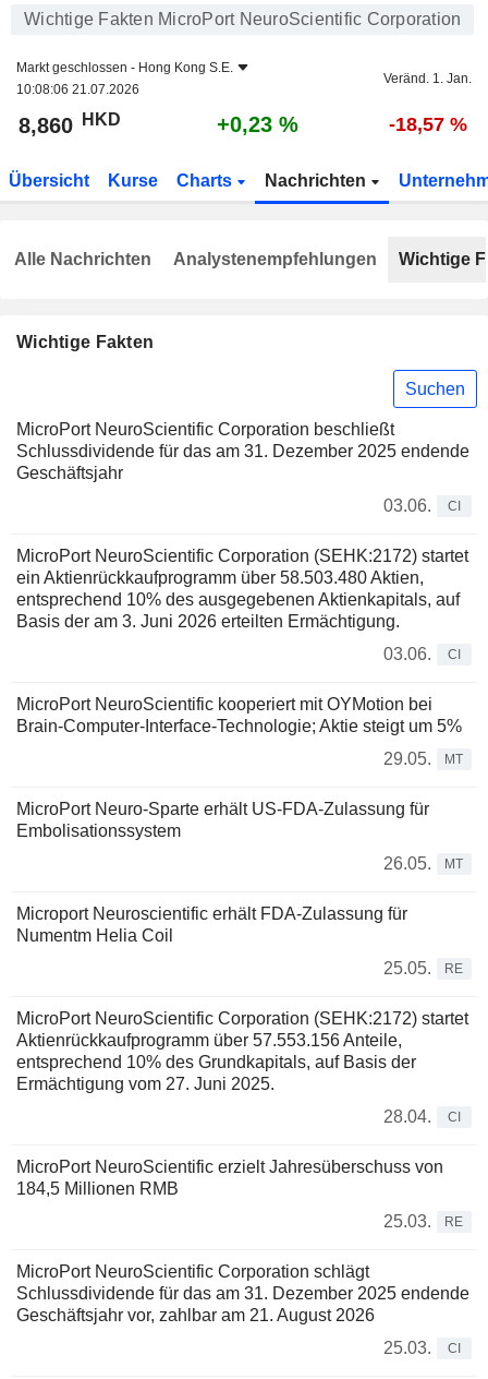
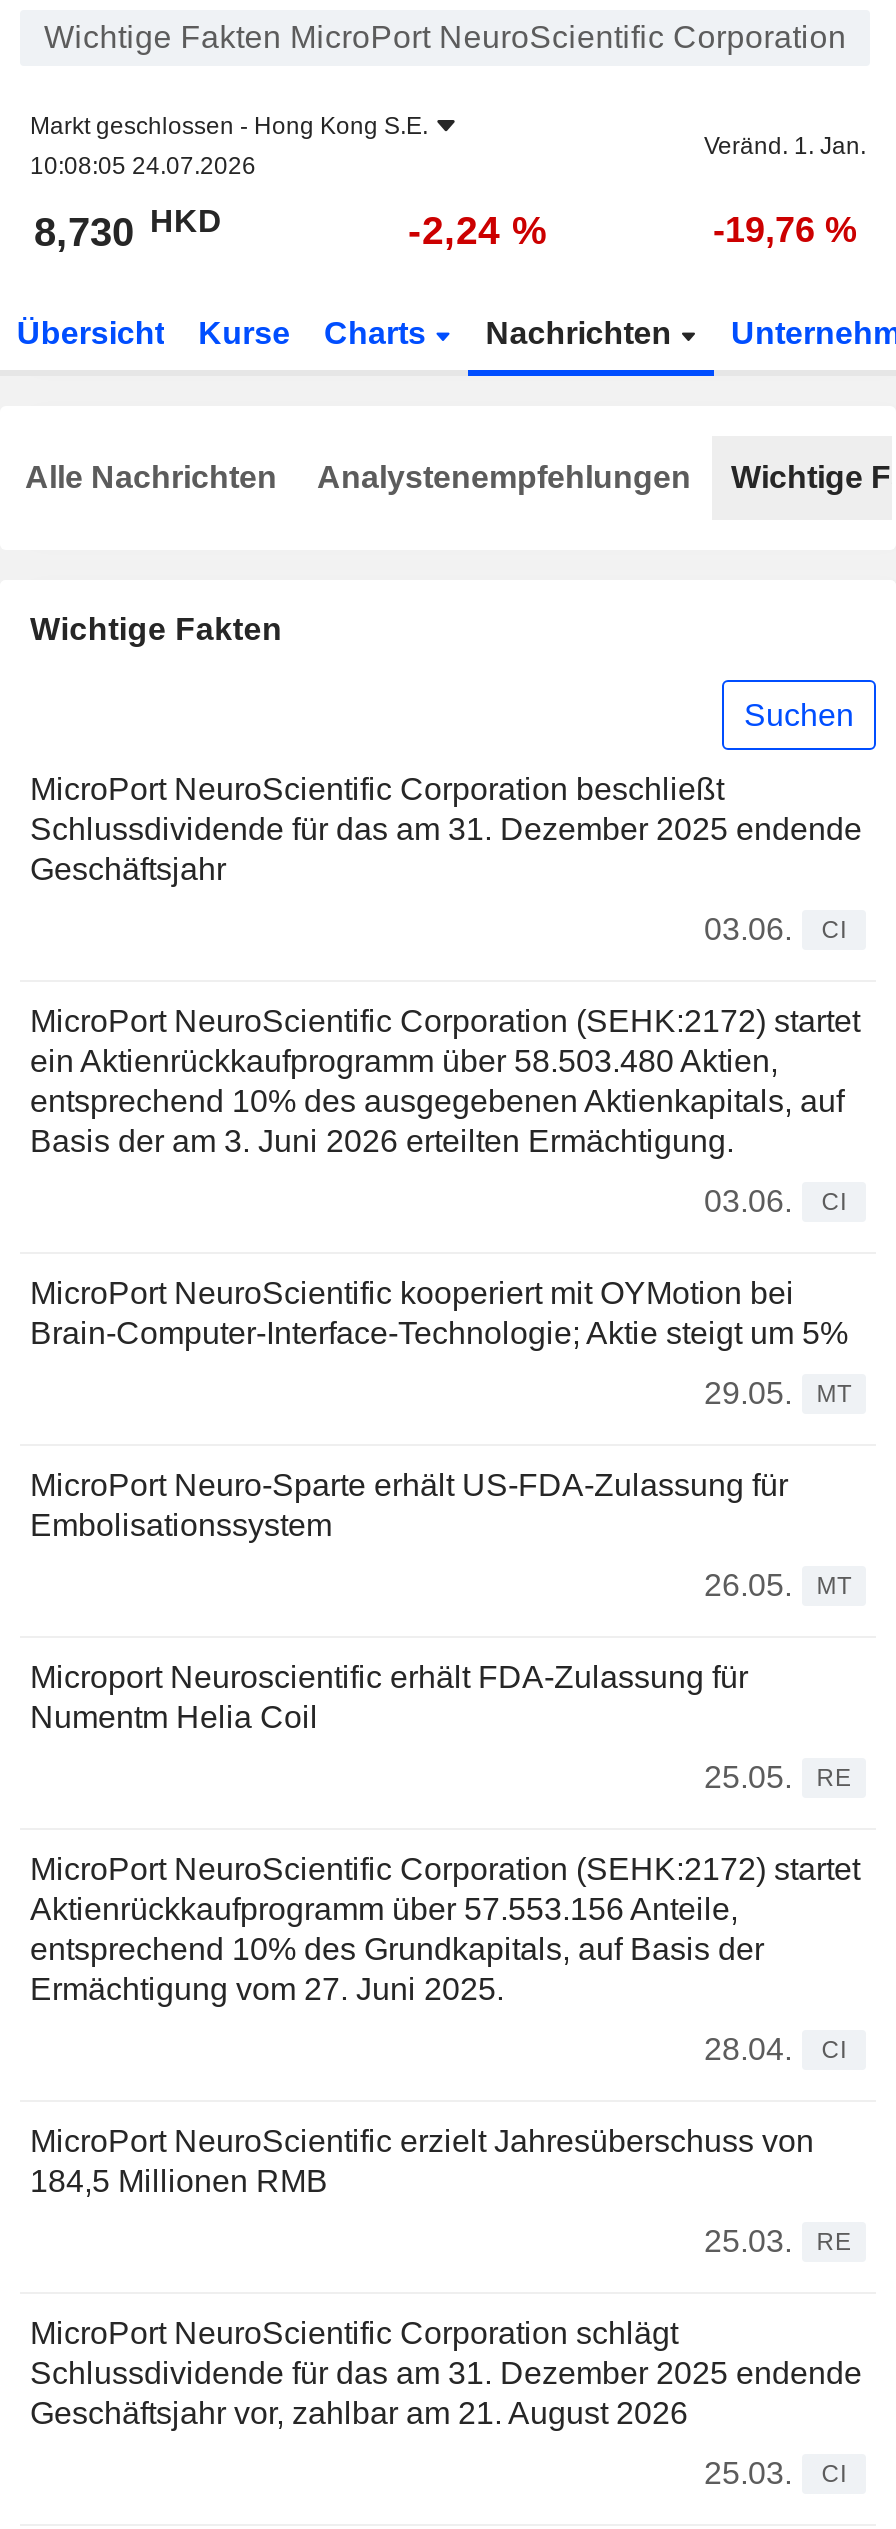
- 10:08:06 21.07.2026
+ 10:08:05 24.07.2026

- 8,860 HKD
+ 8,730 HKD

- +0,23 %
+ -2,24 %

- -18,57 %
+ -19,76 %
